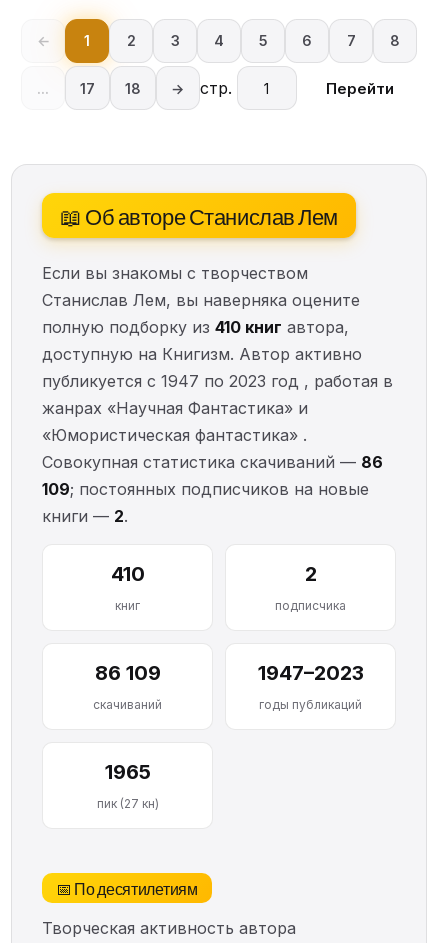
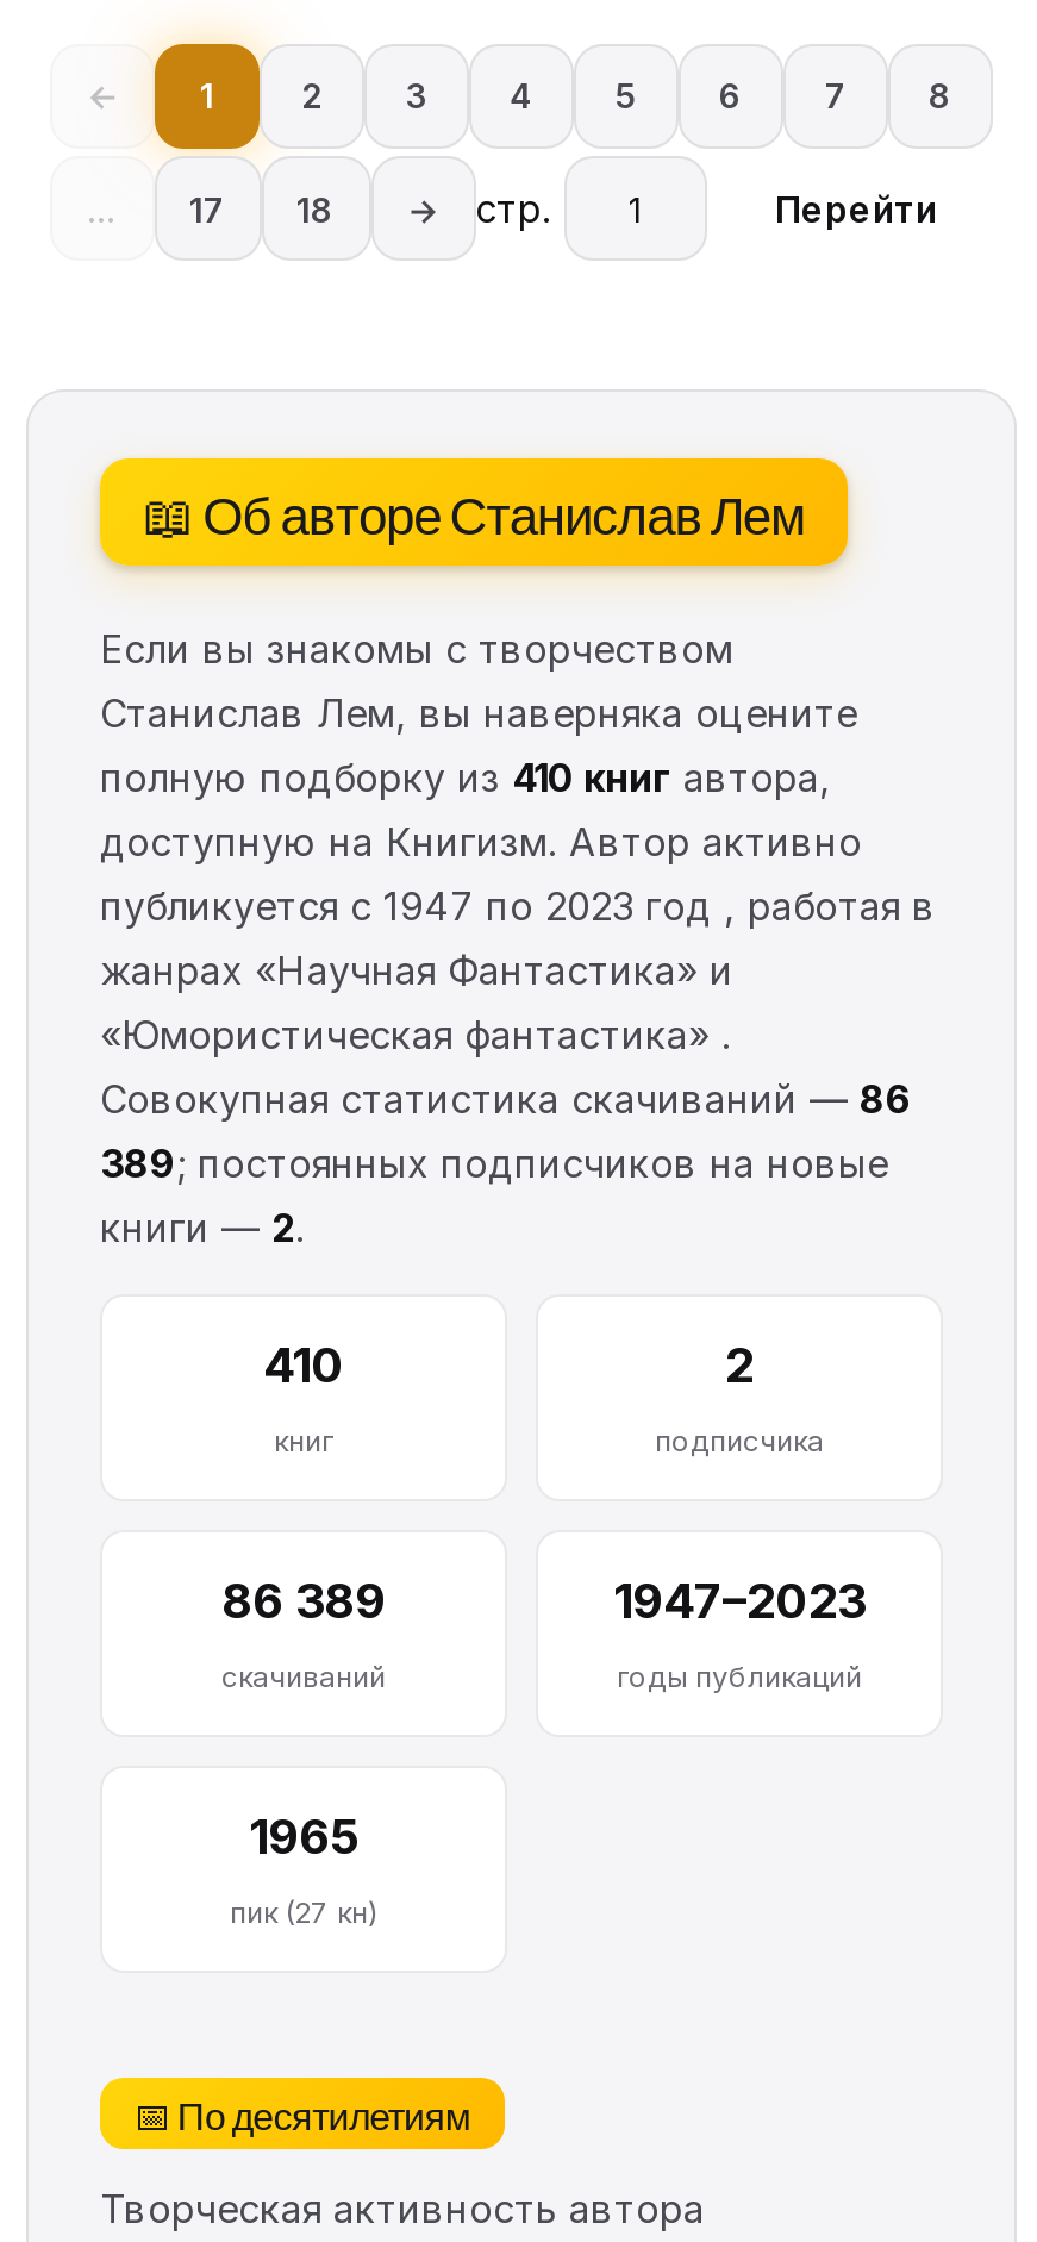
- 109; постоянных подписчиков на новые
+ 389; постоянных подписчиков на новые

- 86 109
+ 86 389
